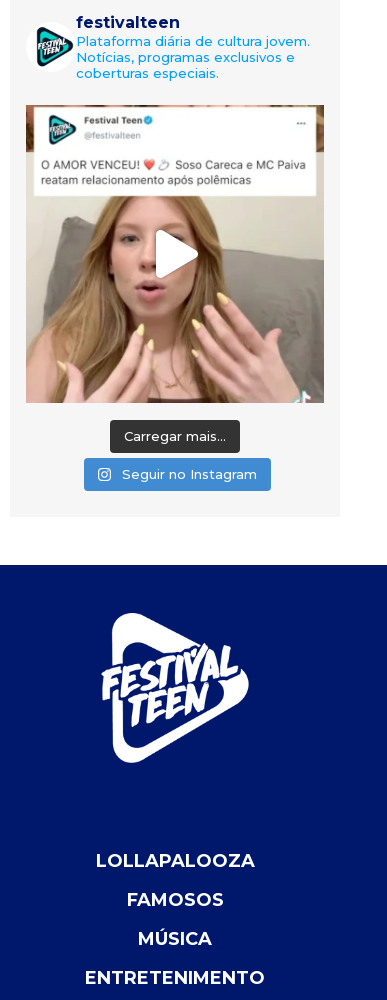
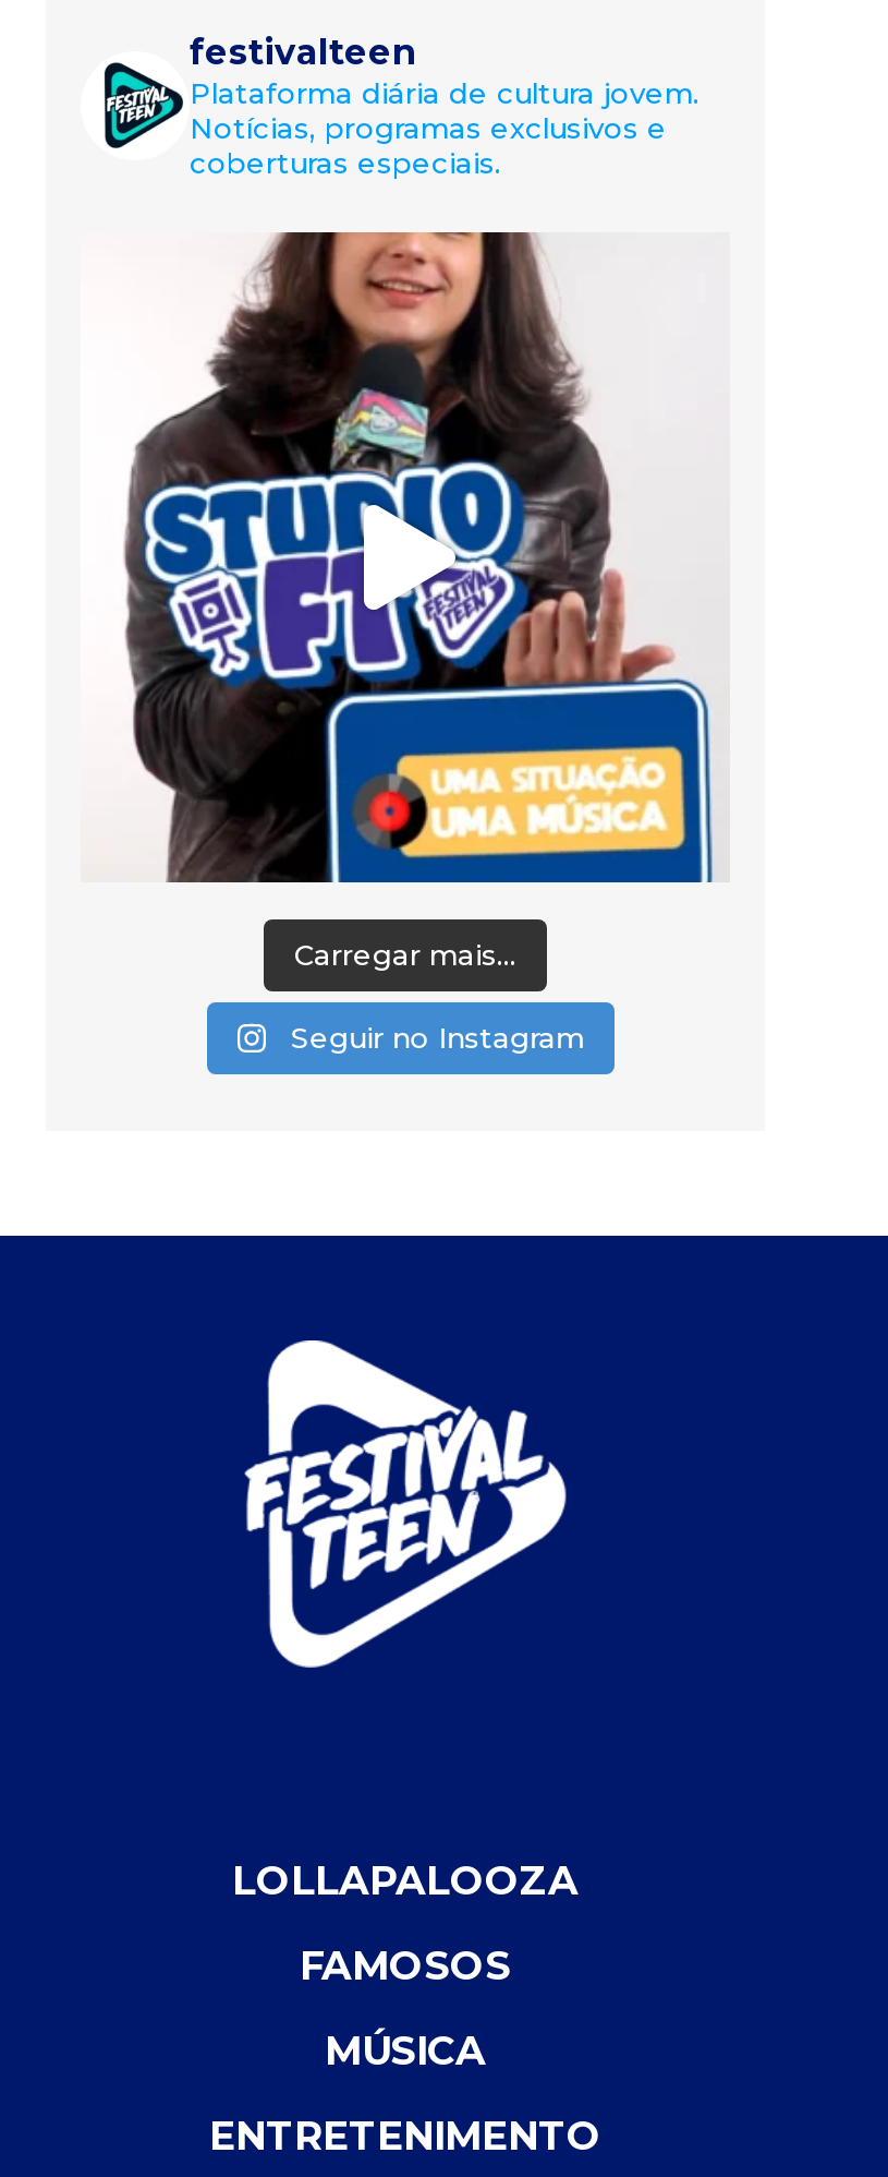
- [image]
+ [image]
